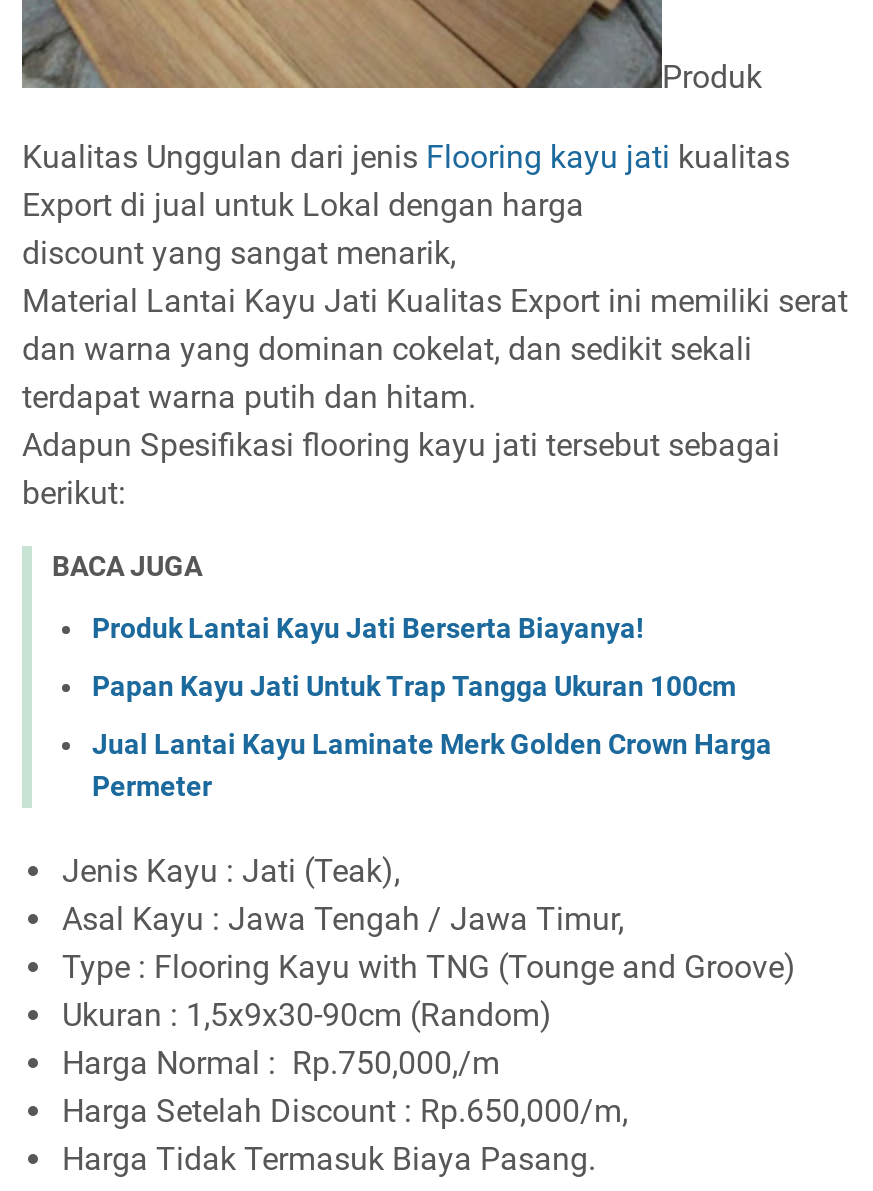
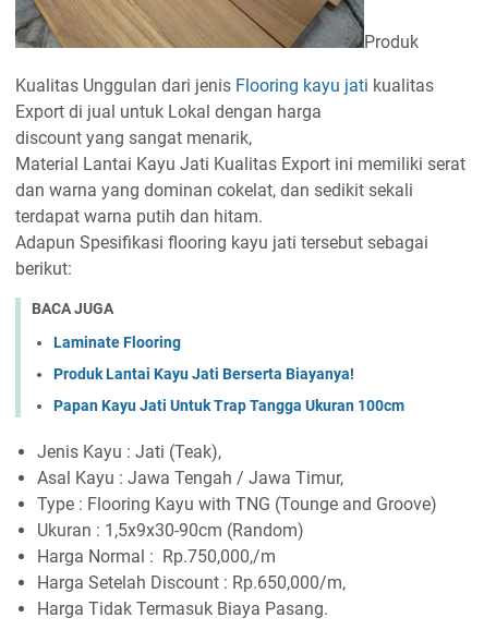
+ Laminate Flooring

moved down: Produk Lantai Kayu Jati Berserta Biayanya! | Papan Kayu Jati Untuk Trap Tangga Ukuran 100cm

- Jual Lantai Kayu Laminate Merk Golden Crown Harga
- Permeter
